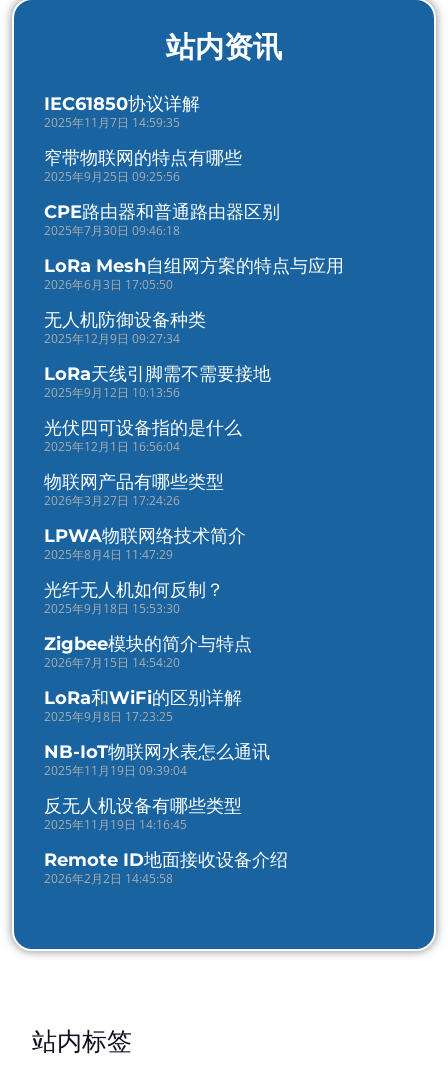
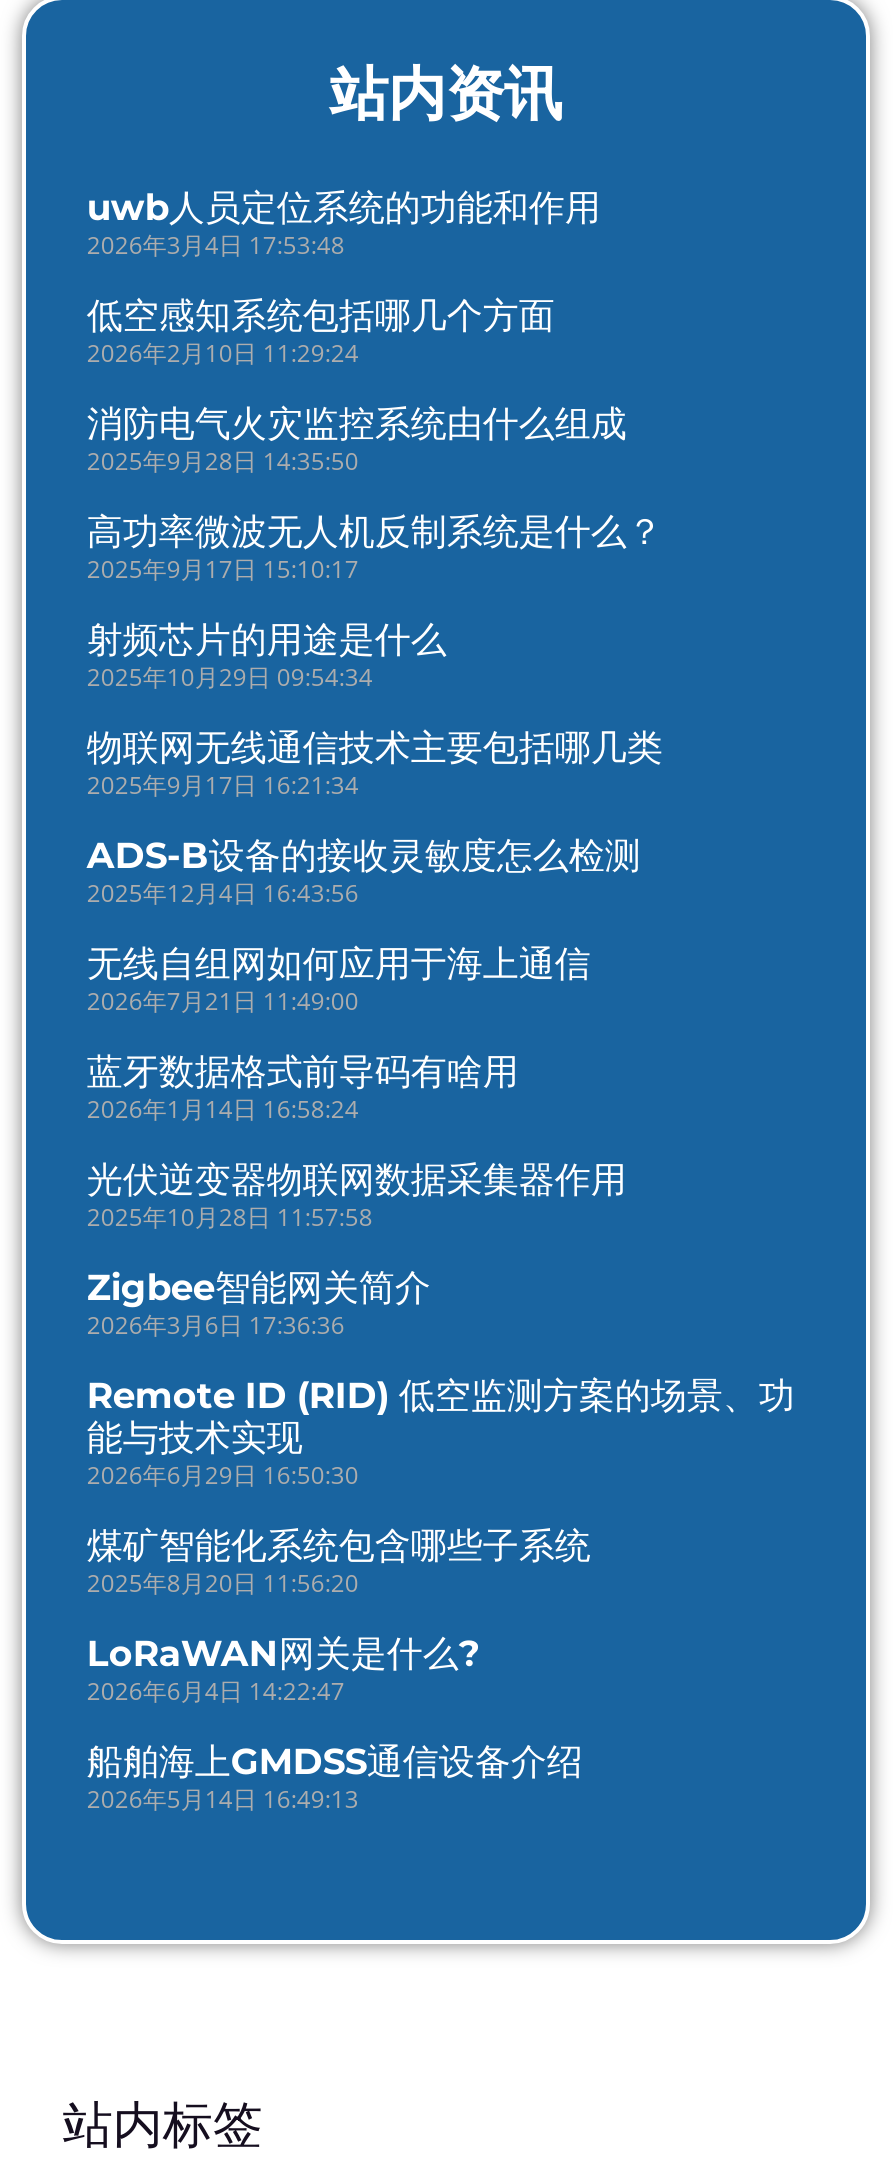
- IEC61850协议详解
- 2025年11月7日 14:59:35
+ uwb人员定位系统的功能和作用
+ 2026年3月4日 17:53:48

- 窄带物联网的特点有哪些
- 2025年9月25日 09:25:56
+ 低空感知系统包括哪几个方面
+ 2026年2月10日 11:29:24

- CPE路由器和普通路由器区别
- 2025年7月30日 09:46:18
+ 消防电气火灾监控系统由什么组成
+ 2025年9月28日 14:35:50

- LoRa Mesh自组网方案的特点与应用
- 2026年6月3日 17:05:50
+ 高功率微波无人机反制系统是什么？
+ 2025年9月17日 15:10:17

- 无人机防御设备种类
- 2025年12月9日 09:27:34
+ 射频芯片的用途是什么
+ 2025年10月29日 09:54:34

- LoRa天线引脚需不需要接地
- 2025年9月12日 10:13:56
+ 物联网无线通信技术主要包括哪几类
+ 2025年9月17日 16:21:34

- 光伏四可设备指的是什么
- 2025年12月1日 16:56:04
+ ADS-B设备的接收灵敏度怎么检测
+ 2025年12月4日 16:43:56

- 物联网产品有哪些类型
- 2026年3月27日 17:24:26
+ 无线自组网如何应用于海上通信
+ 2026年7月21日 11:49:00

- LPWA物联网络技术简介
- 2025年8月4日 11:47:29
+ 蓝牙数据格式前导码有啥用
+ 2026年1月14日 16:58:24

- 光纤无人机如何反制？
- 2025年9月18日 15:53:30
+ 光伏逆变器物联网数据采集器作用
+ 2025年10月28日 11:57:58

- Zigbee模块的简介与特点
- 2026年7月15日 14:54:20
+ Zigbee智能网关简介
+ 2026年3月6日 17:36:36

- LoRa和WiFi的区别详解
- 2025年9月8日 17:23:25
+ Remote ID (RID) 低空监测方案的场景、功
+ 能与技术实现
+ 2026年6月29日 16:50:30

- NB-IoT物联网水表怎么通讯
- 2025年11月19日 09:39:04
+ 煤矿智能化系统包含哪些子系统
+ 2025年8月20日 11:56:20

- 反无人机设备有哪些类型
- 2025年11月19日 14:16:45
+ LoRaWAN网关是什么?
+ 2026年6月4日 14:22:47

- Remote ID地面接收设备介绍
- 2026年2月2日 14:45:58
+ 船舶海上GMDSS通信设备介绍
+ 2026年5月14日 16:49:13
